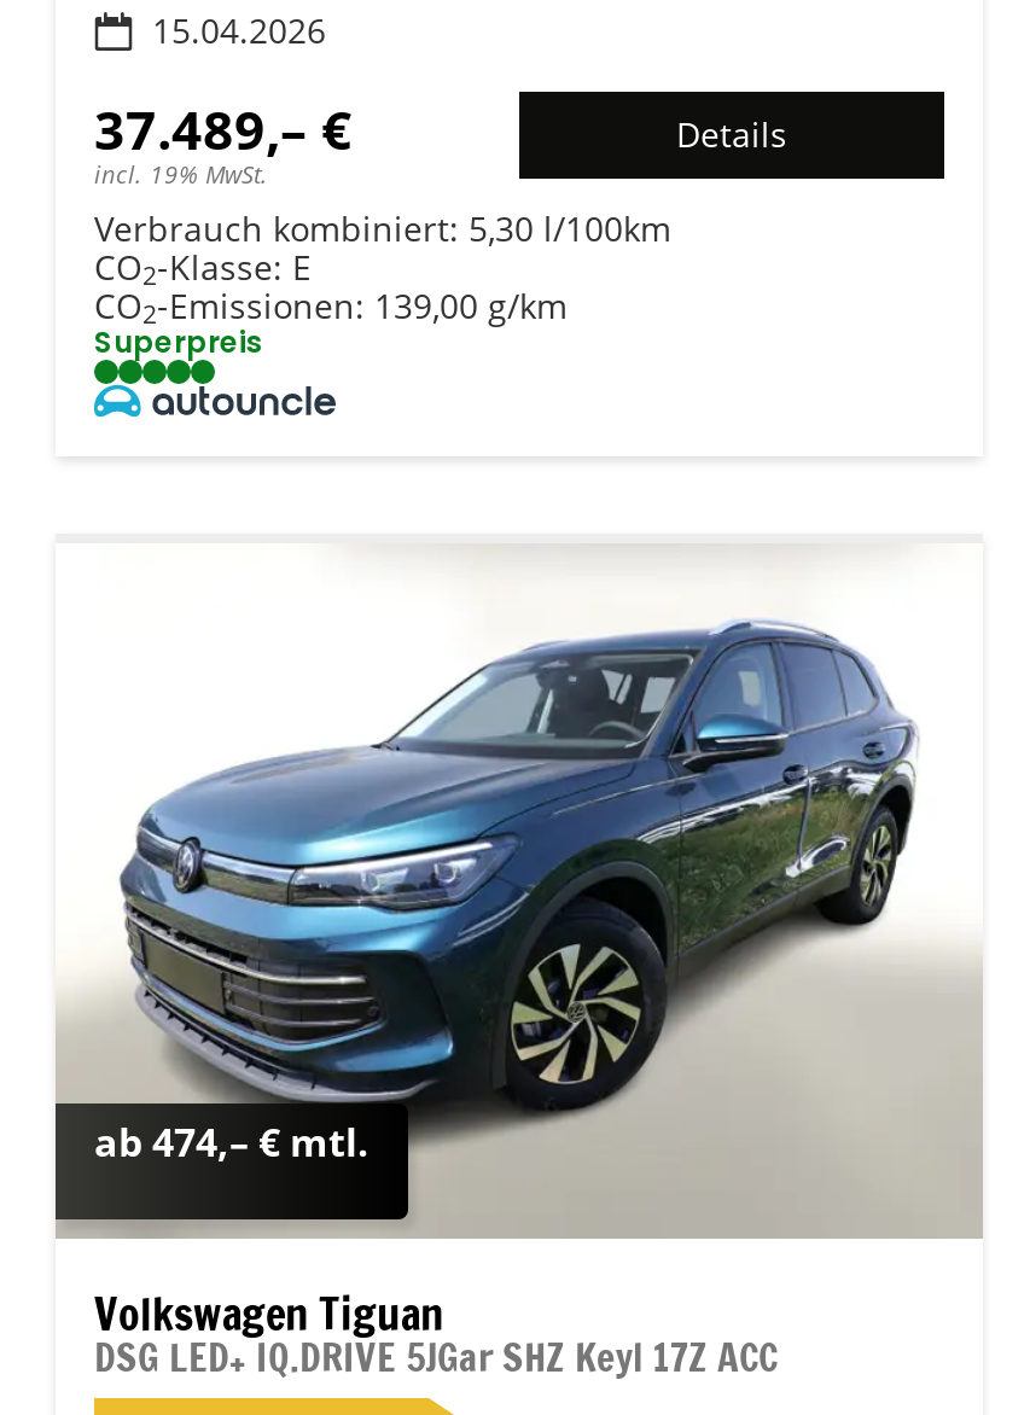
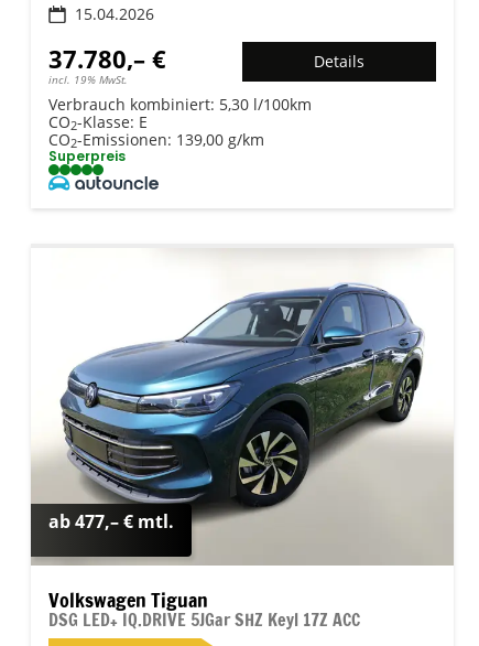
- 37.489,– €
+ 37.780,– €

- ab 474,– € mtl.
+ ab 477,– € mtl.
